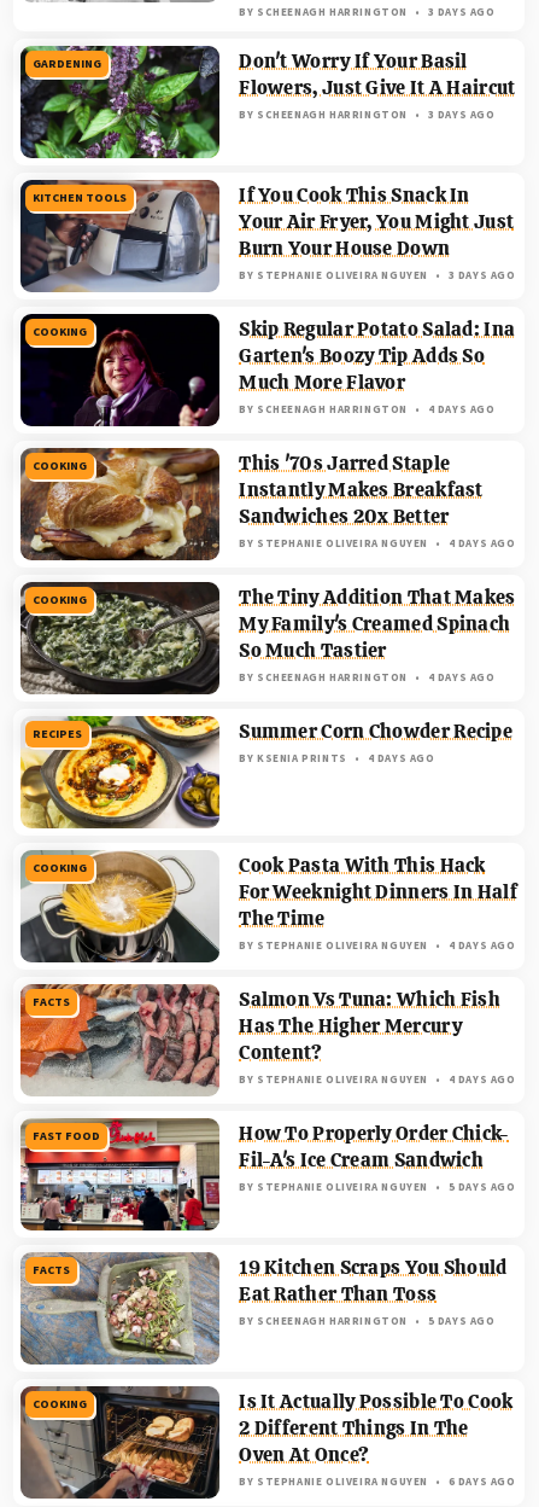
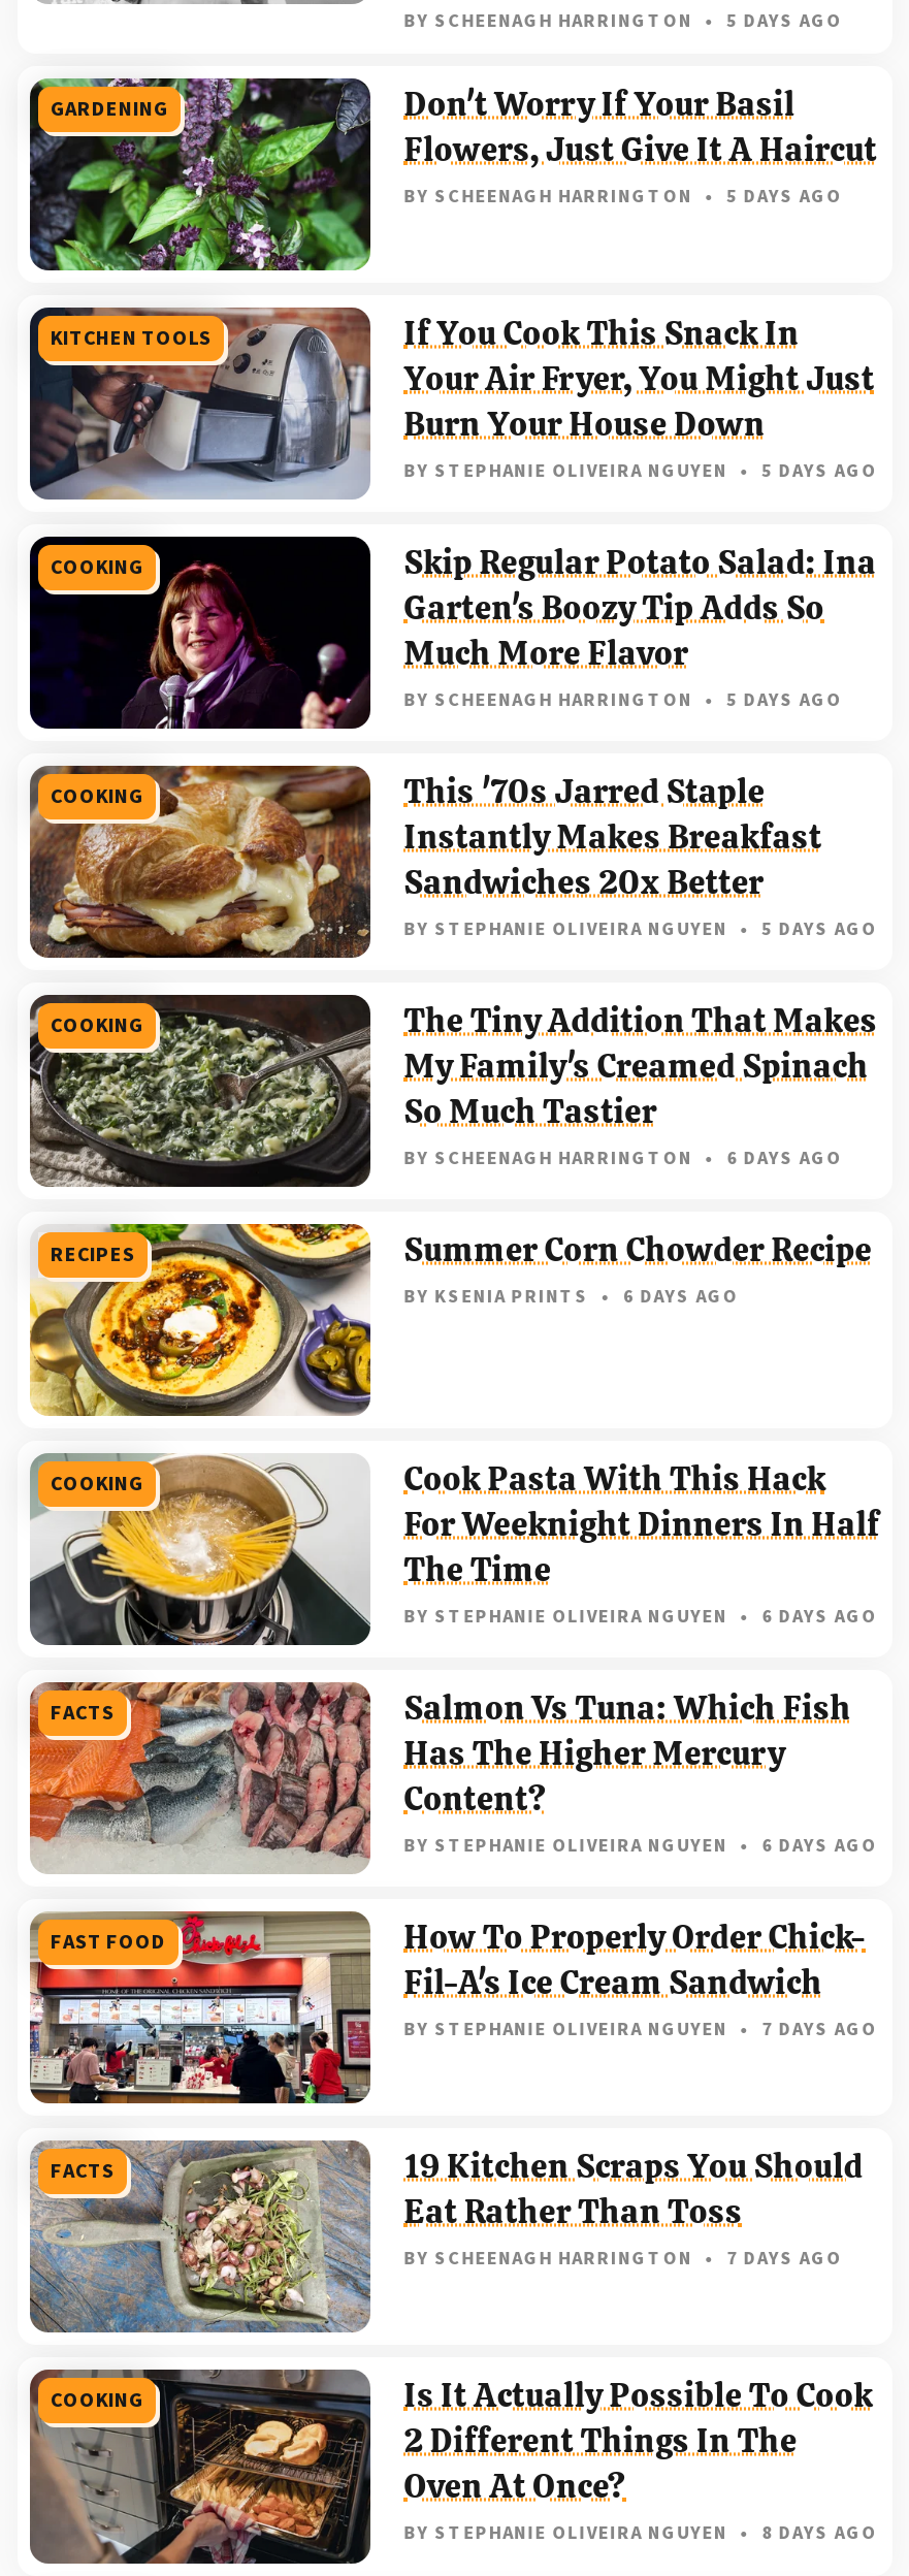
- BY SCHEENAGH HARRINGTON 3 DAYS AGO
+ BY SCHEENAGH HARRINGTON 5 DAYS AGO

- BY SCHEENAGH HARRINGTON 3 DAYS AGO
+ BY SCHEENAGH HARRINGTON 5 DAYS AGO

- BY STEPHANIE OLIVEIRA NGUYEN 3 DAYS AGO
+ BY STEPHANIE OLIVEIRA NGUYEN 5 DAYS AGO

- BY SCHEENAGH HARRINGTON 4 DAYS AGO
+ BY SCHEENAGH HARRINGTON 5 DAYS AGO

- BY STEPHANIE OLIVEIRA NGUYEN 4 DAYS AGO
+ BY STEPHANIE OLIVEIRA NGUYEN 5 DAYS AGO

- BY SCHEENAGH HARRINGTON 4 DAYS AGO
+ BY SCHEENAGH HARRINGTON 6 DAYS AGO

- BY KSENIA PRINTS 4 DAYS AGO
+ BY KSENIA PRINTS 6 DAYS AGO

- BY STEPHANIE OLIVEIRA NGUYEN 4 DAYS AGO
+ BY STEPHANIE OLIVEIRA NGUYEN 6 DAYS AGO

- BY STEPHANIE OLIVEIRA NGUYEN 4 DAYS AGO
+ BY STEPHANIE OLIVEIRA NGUYEN 6 DAYS AGO

- BY STEPHANIE OLIVEIRA NGUYEN 5 DAYS AGO
+ BY STEPHANIE OLIVEIRA NGUYEN 7 DAYS AGO

- BY SCHEENAGH HARRINGTON 5 DAYS AGO
+ BY SCHEENAGH HARRINGTON 7 DAYS AGO

- BY STEPHANIE OLIVEIRA NGUYEN 6 DAYS AGO
+ BY STEPHANIE OLIVEIRA NGUYEN 8 DAYS AGO
